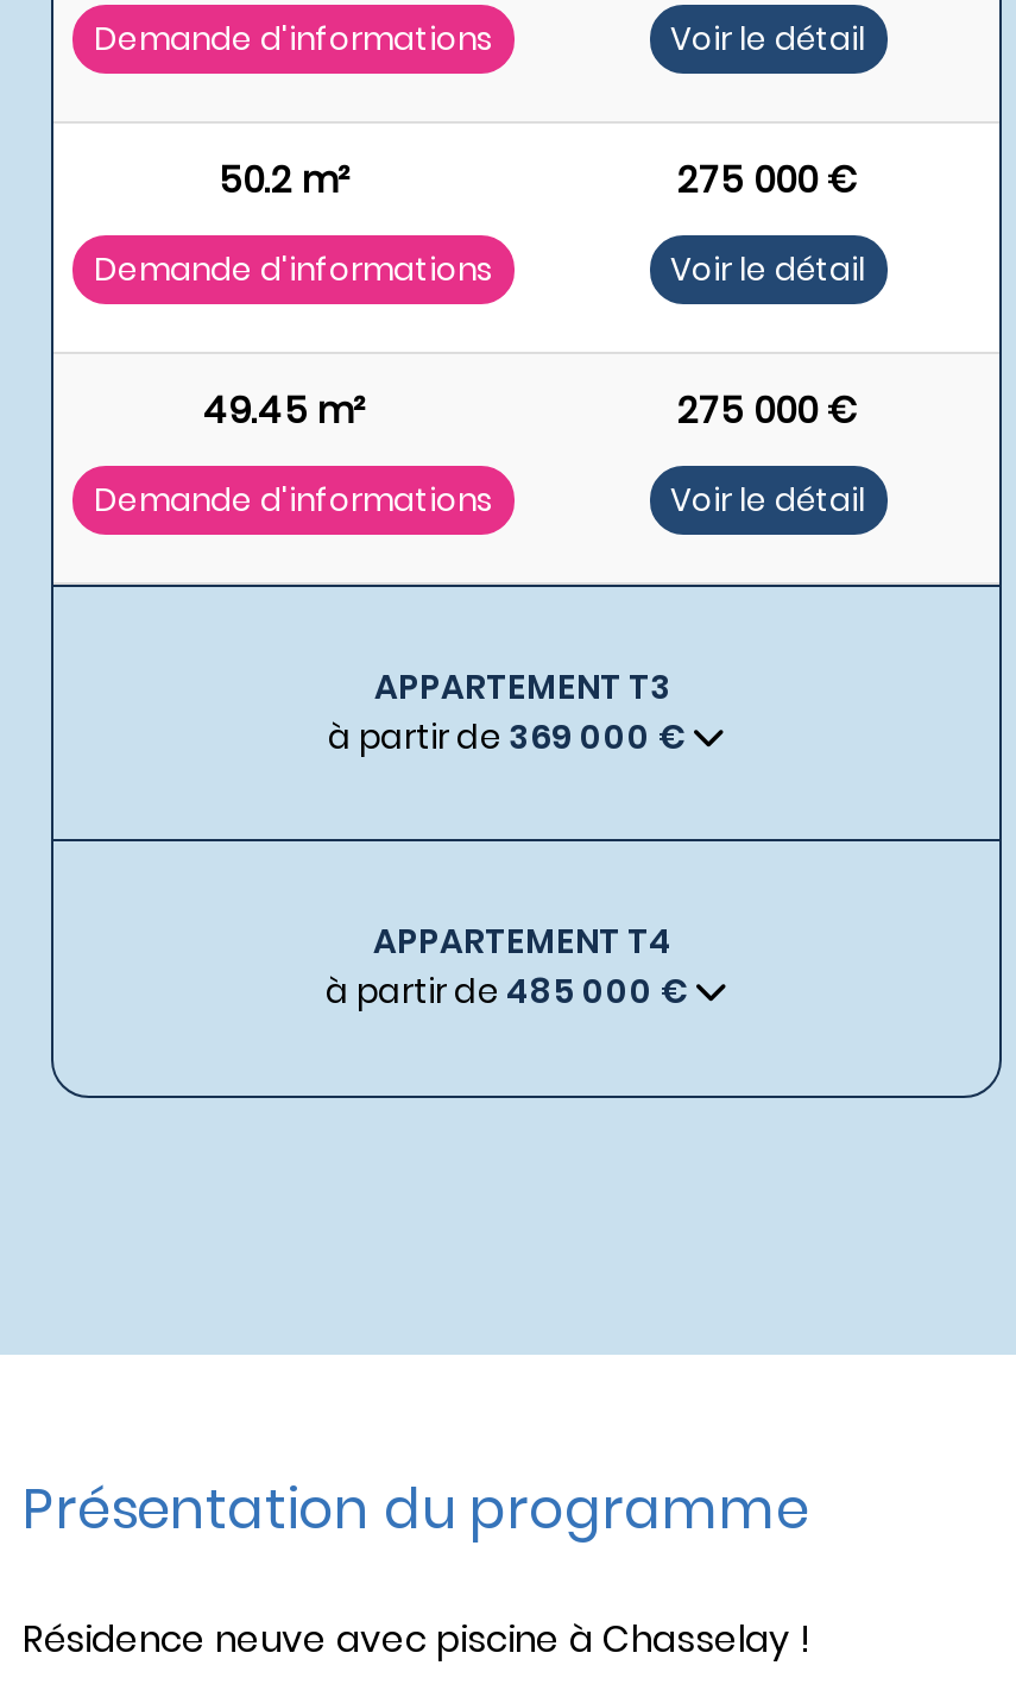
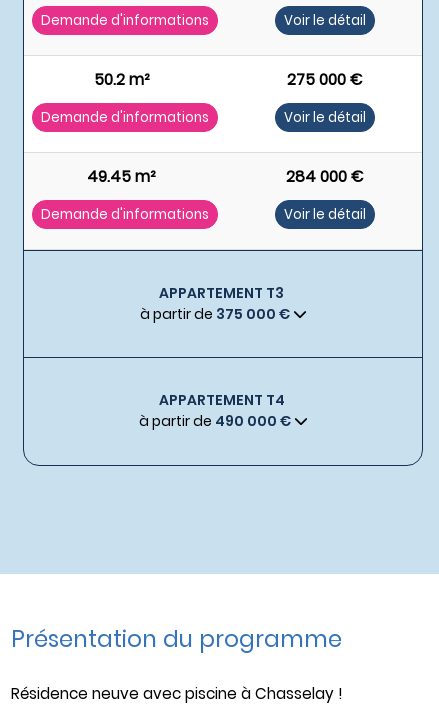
- 275 000 €
+ 284 000 €

- à partir de 369 000 €
+ à partir de 375 000 €

- à partir de 485 000 €
+ à partir de 490 000 €
